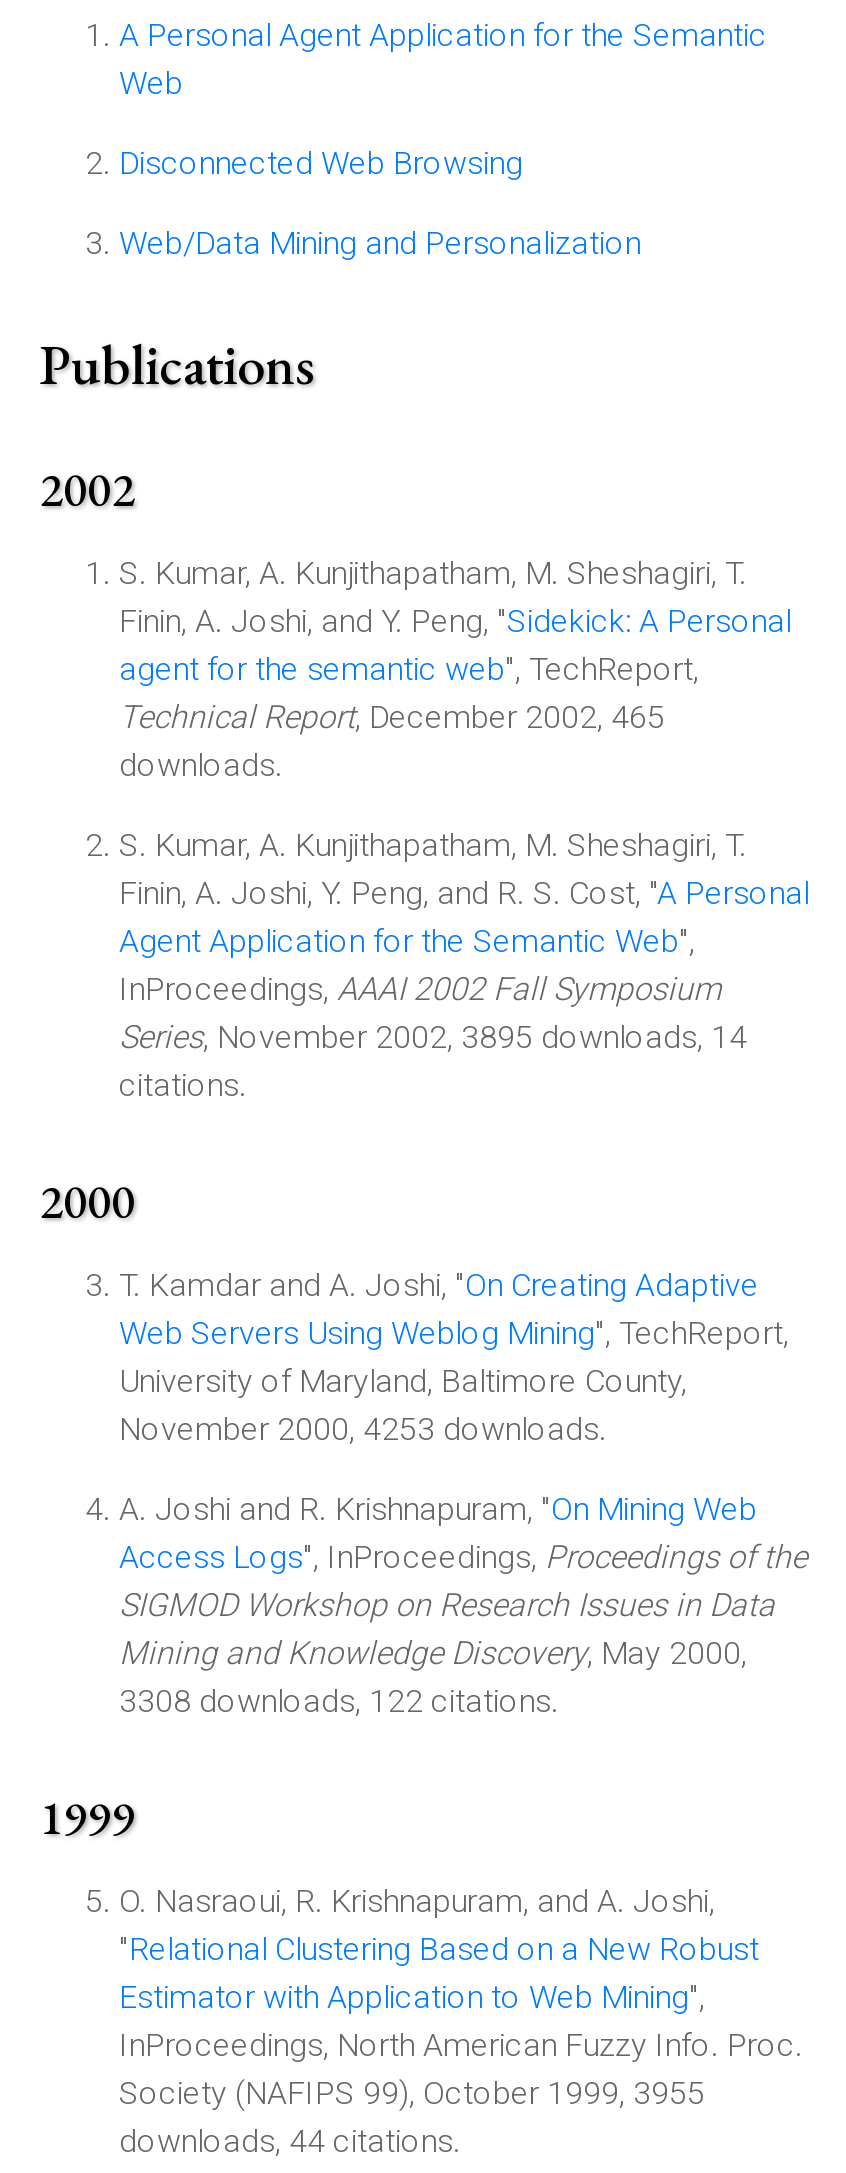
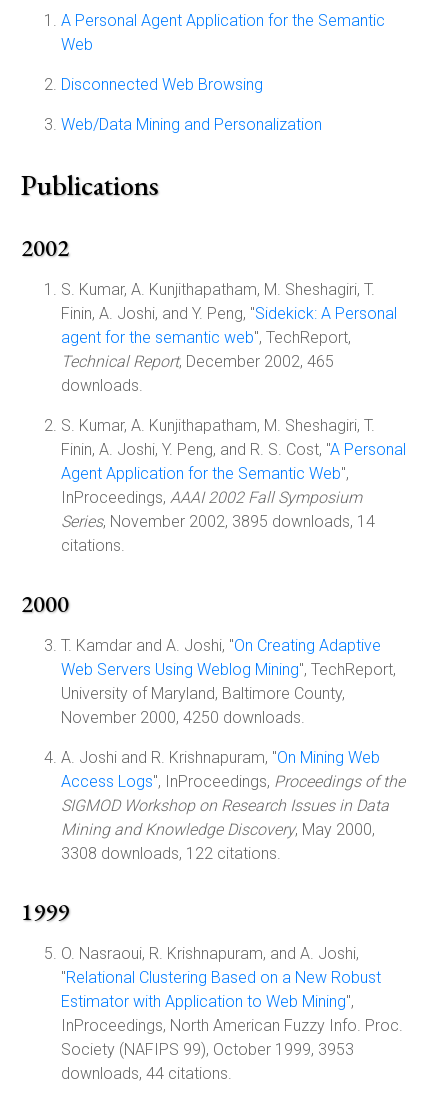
- November 2000, 4253 downloads.
+ November 2000, 4250 downloads.

- Society (NAFIPS 99), October 1999, 3955
+ Society (NAFIPS 99), October 1999, 3953
